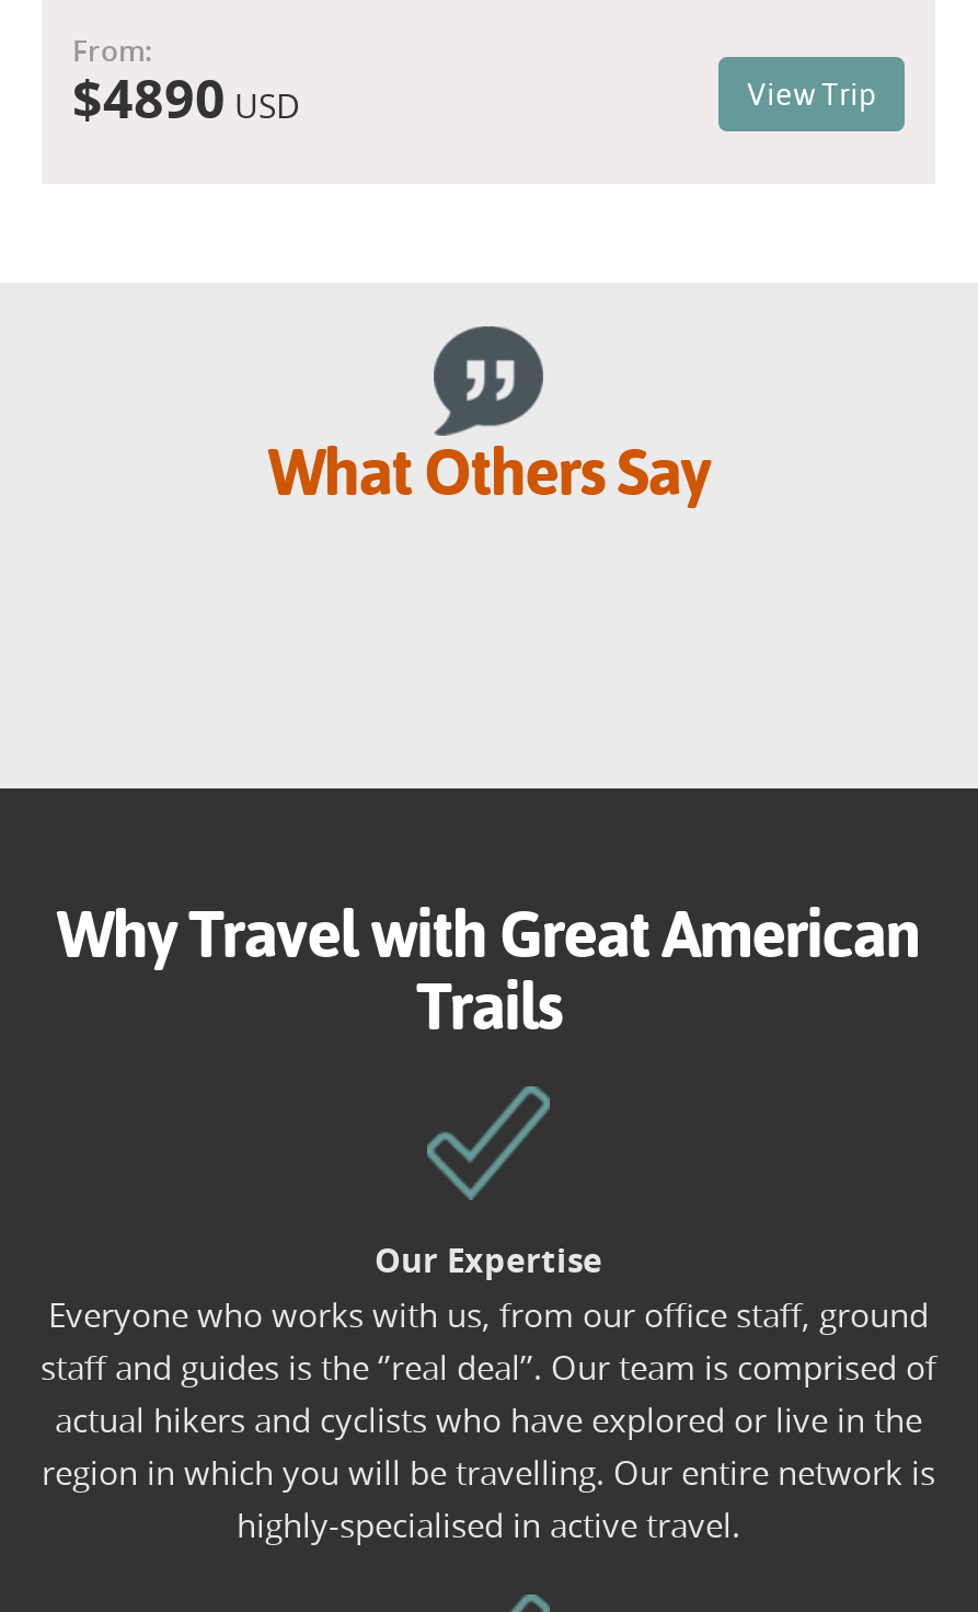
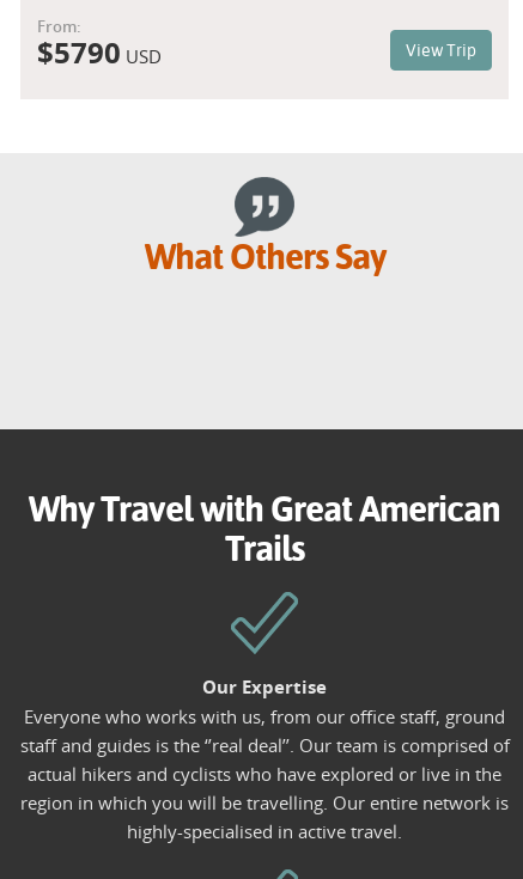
- $4890 USD
+ $5790 USD
